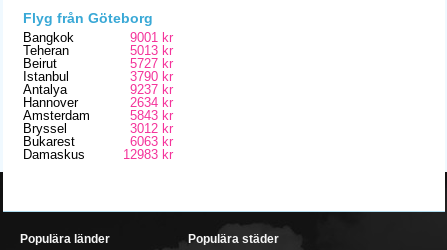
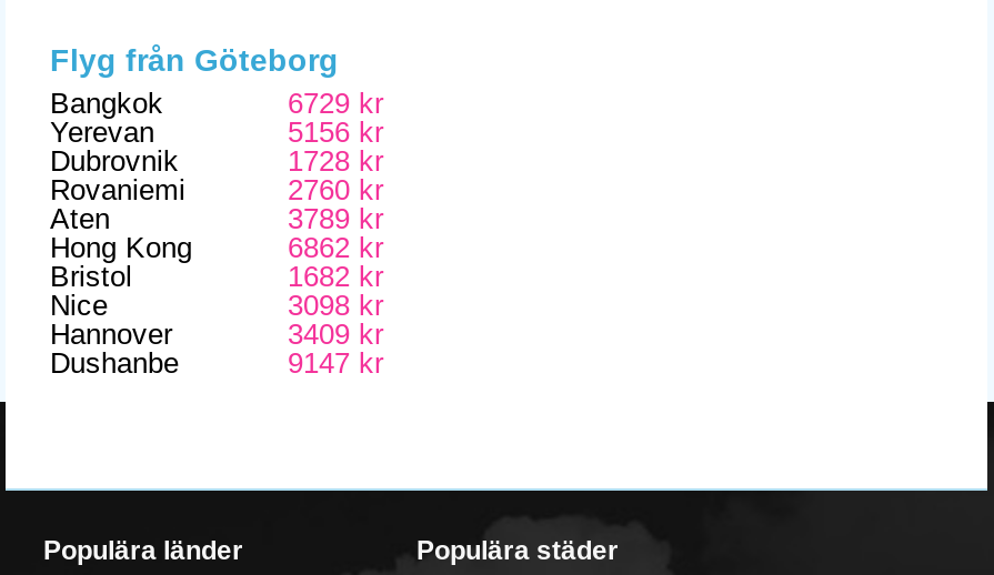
- 9001 kr
- Teheran
- 5013 kr
- Beirut
- 5727 kr
- Istanbul
- 3790 kr
- Antalya
- 9237 kr
+ 6729 kr
+ Yerevan
+ 5156 kr
+ Dubrovnik
+ 1728 kr
+ Rovaniemi
+ 2760 kr
+ Aten
+ 3789 kr
+ Hong Kong
+ 6862 kr
+ Bristol
+ 1682 kr
+ Nice
+ 3098 kr

- 2634 kr
- Amsterdam
- 5843 kr
- Bryssel
- 3012 kr
- Bukarest
- 6063 kr
- Damaskus
- 12983 kr
+ 3409 kr
+ Dushanbe
+ 9147 kr

moved down: Hannover
